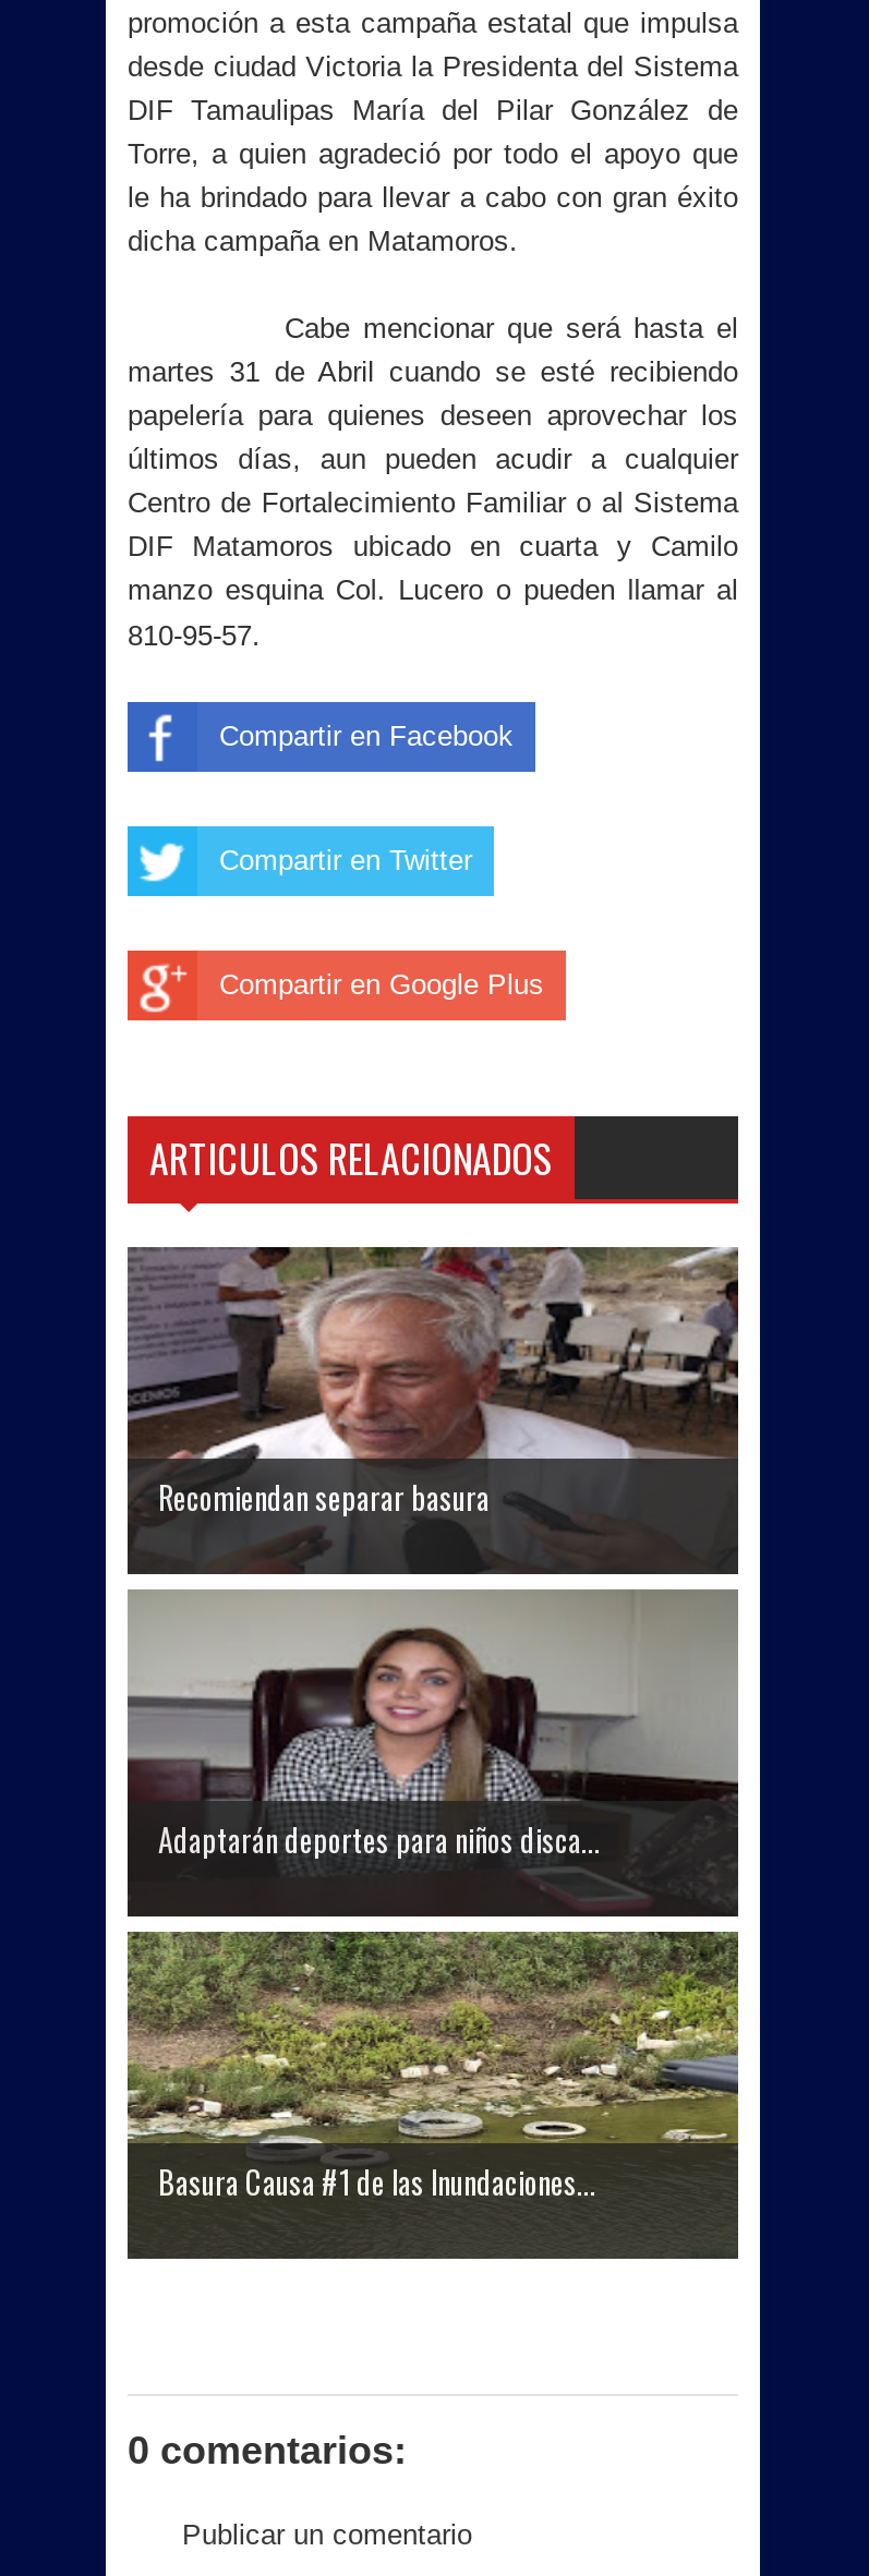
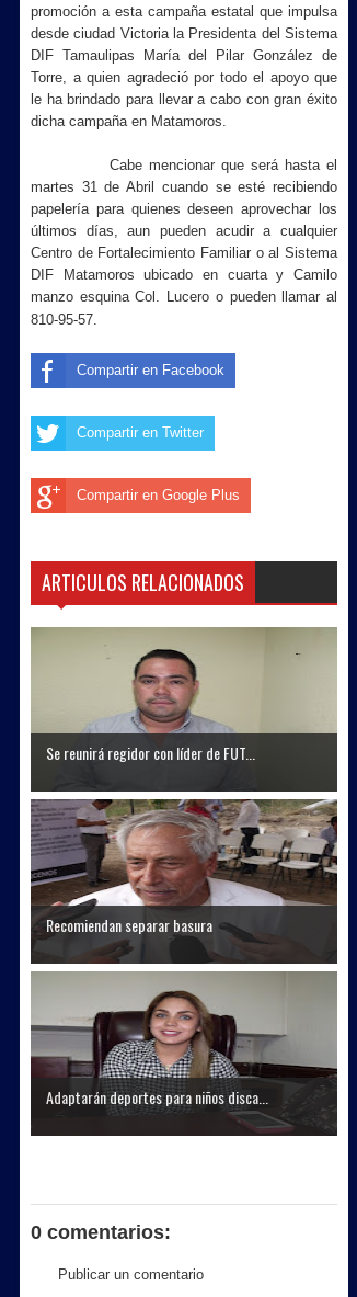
+ [image]
+ Se reunirá regidor con líder de FUT...

moved down: [image] | Recomiendan separar basura | Adaptarán deportes para niños disca...

- [image]
- Basura Causa #1 de las Inundaciones...
